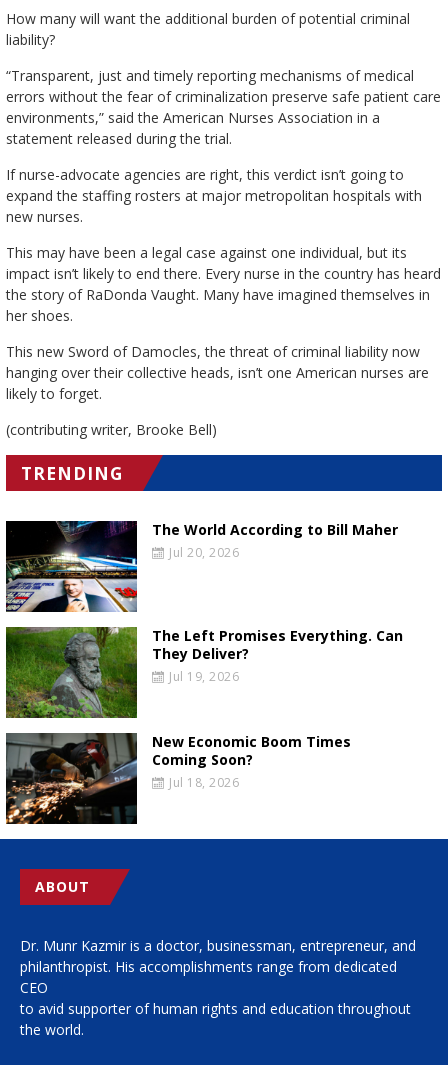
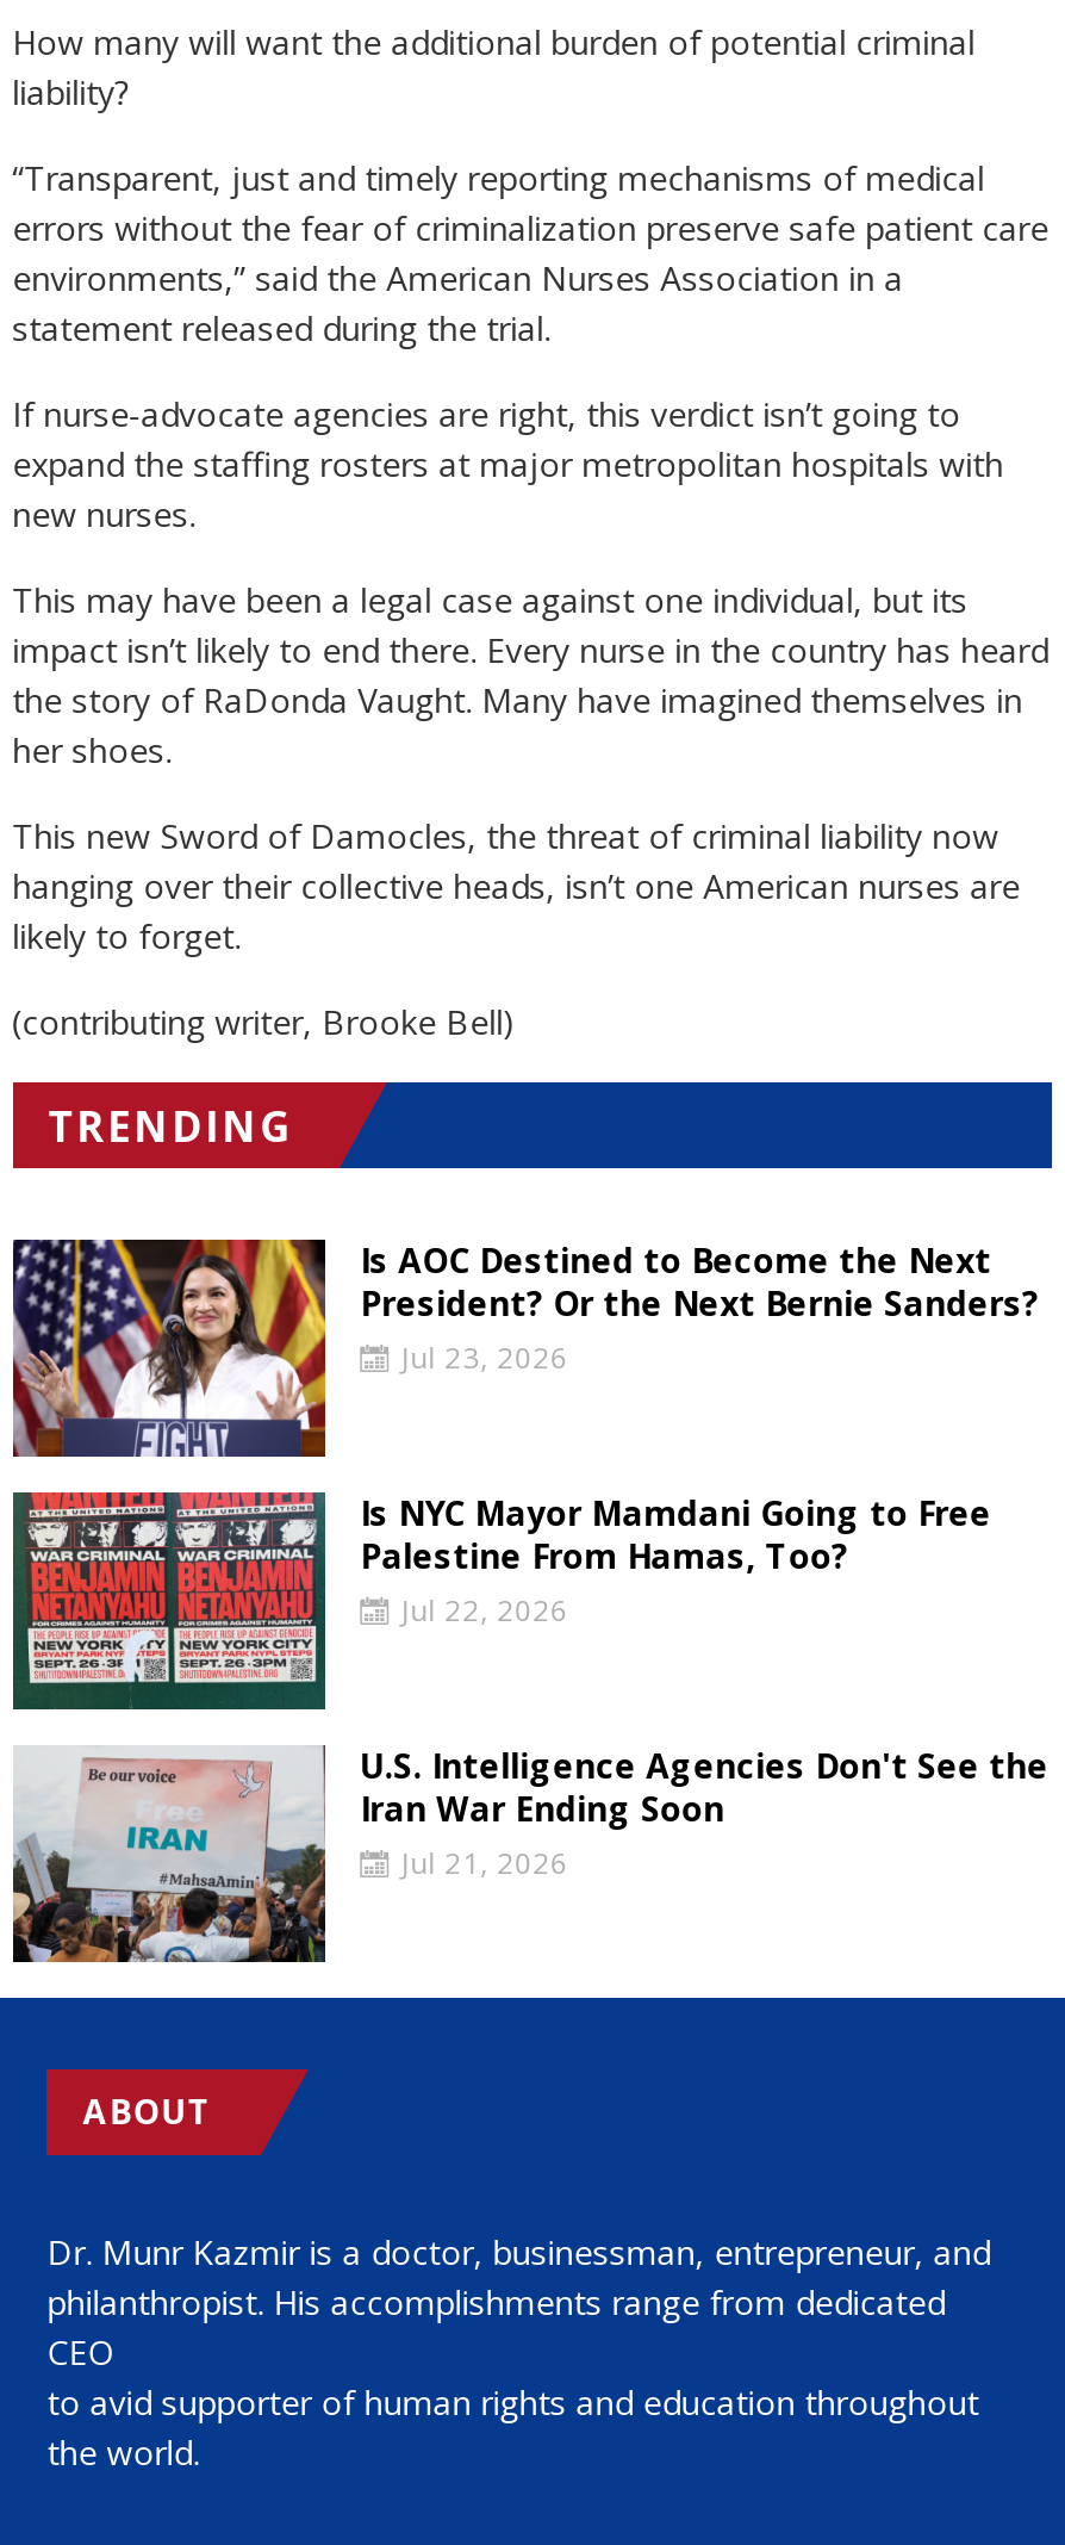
- [image]
- The World According to Bill Maher
- Jul 20, 2026
+ [image]
+ Is AOC Destined to Become the Next
+ President? Or the Next Bernie Sanders?
+ Jul 23, 2026

- [image]
- The Left Promises Everything. Can
- They Deliver?
- Jul 19, 2026
+ [image]
+ Is NYC Mayor Mamdani Going to Free
+ Palestine From Hamas, Too?
+ Jul 22, 2026

- [image]
- New Economic Boom Times
- Coming Soon?
- Jul 18, 2026
+ [image]
+ U.S. Intelligence Agencies Don't See the
+ Iran War Ending Soon
+ Jul 21, 2026
